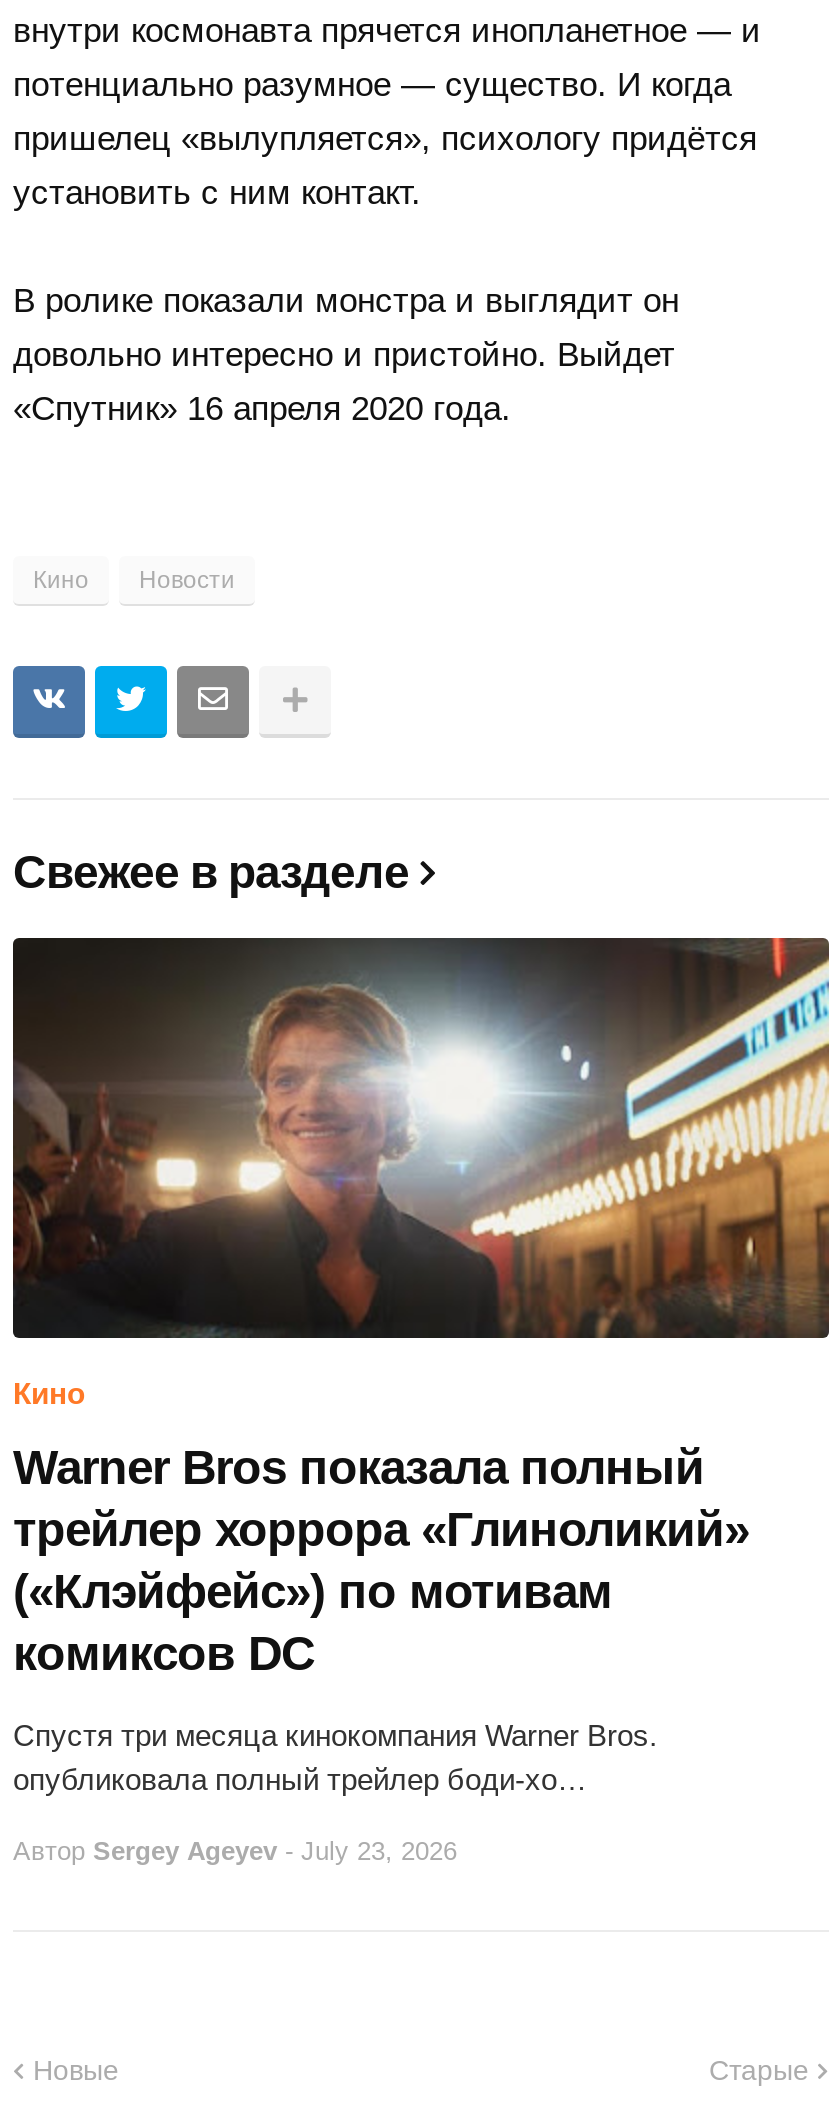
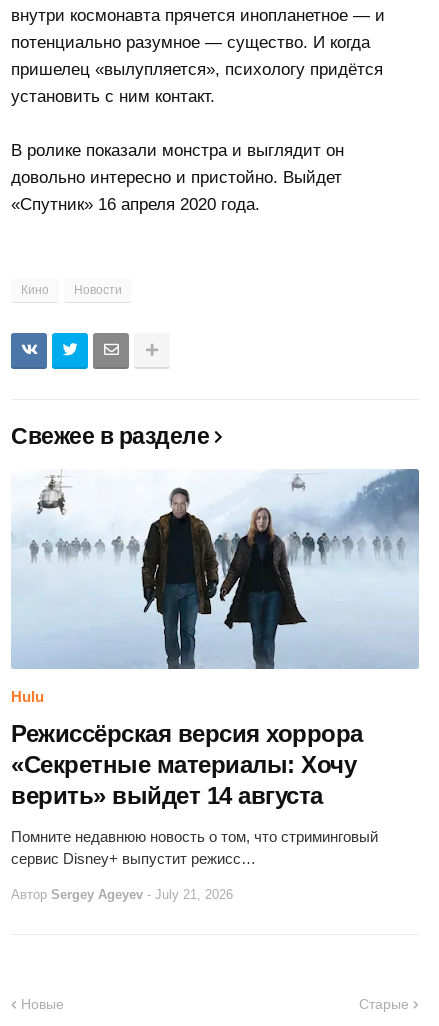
- [image]
- Кино
+ [image]
+ Hulu

- Warner Bros показала полный
- трейлер хоррора «Глиноликий»
- («Клэйфейс») по мотивам
- комиксов DC
+ Режиссёрская версия хоррора
+ «Секретные материалы: Хочу
+ верить» выйдет 14 августа

- Спустя три месяца кинокомпания Warner Bros.
- опубликовала полный трейлер боди-хо…
+ Помните недавнюю новость о том, что стриминговый
+ сервис Disney+ выпустит режисс…

- Автор Sergey Ageyev - July 23, 2026
+ Автор Sergey Ageyev - July 21, 2026
